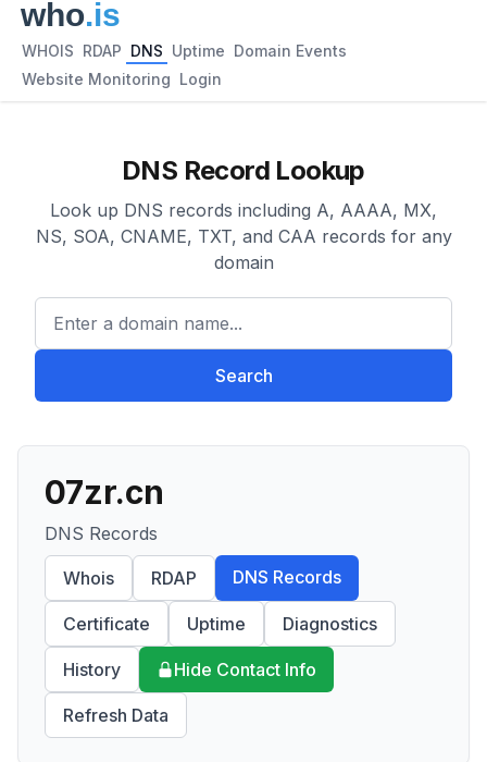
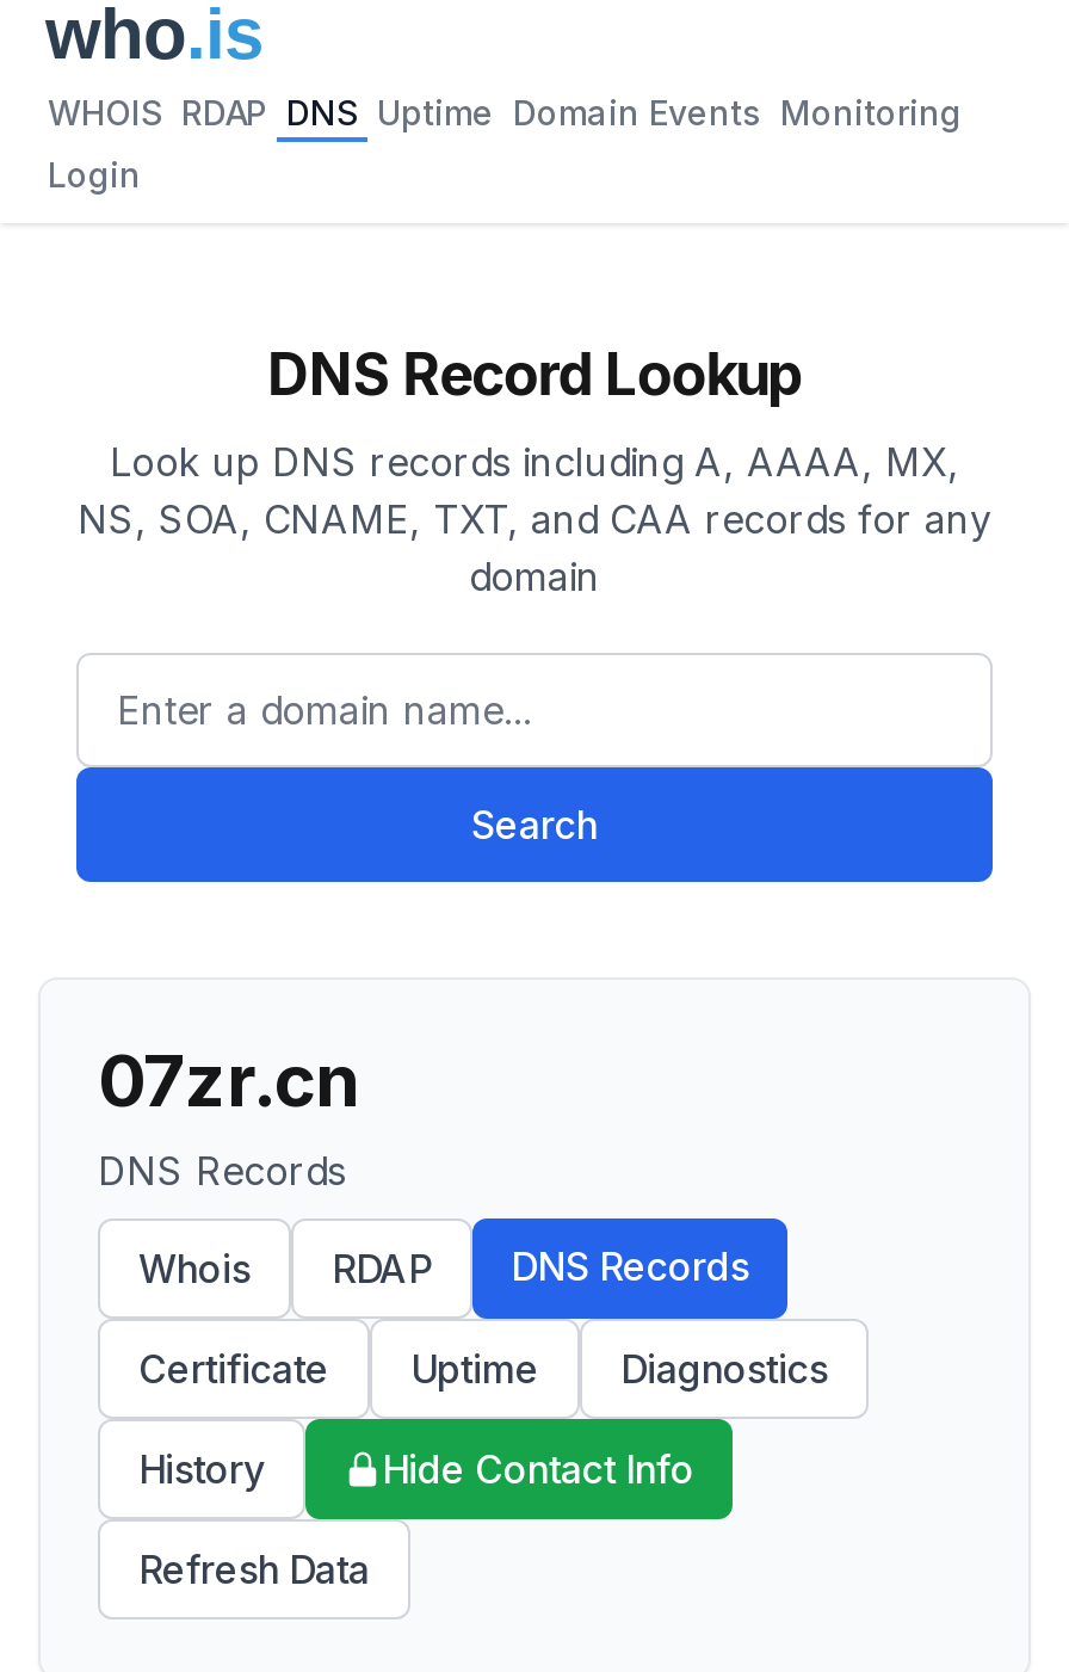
- WHOIS RDAP DNS Uptime Domain Events
+ WHOIS RDAP DNS Uptime Domain Events Monitoring

- Website Monitoring Login
+ Login
